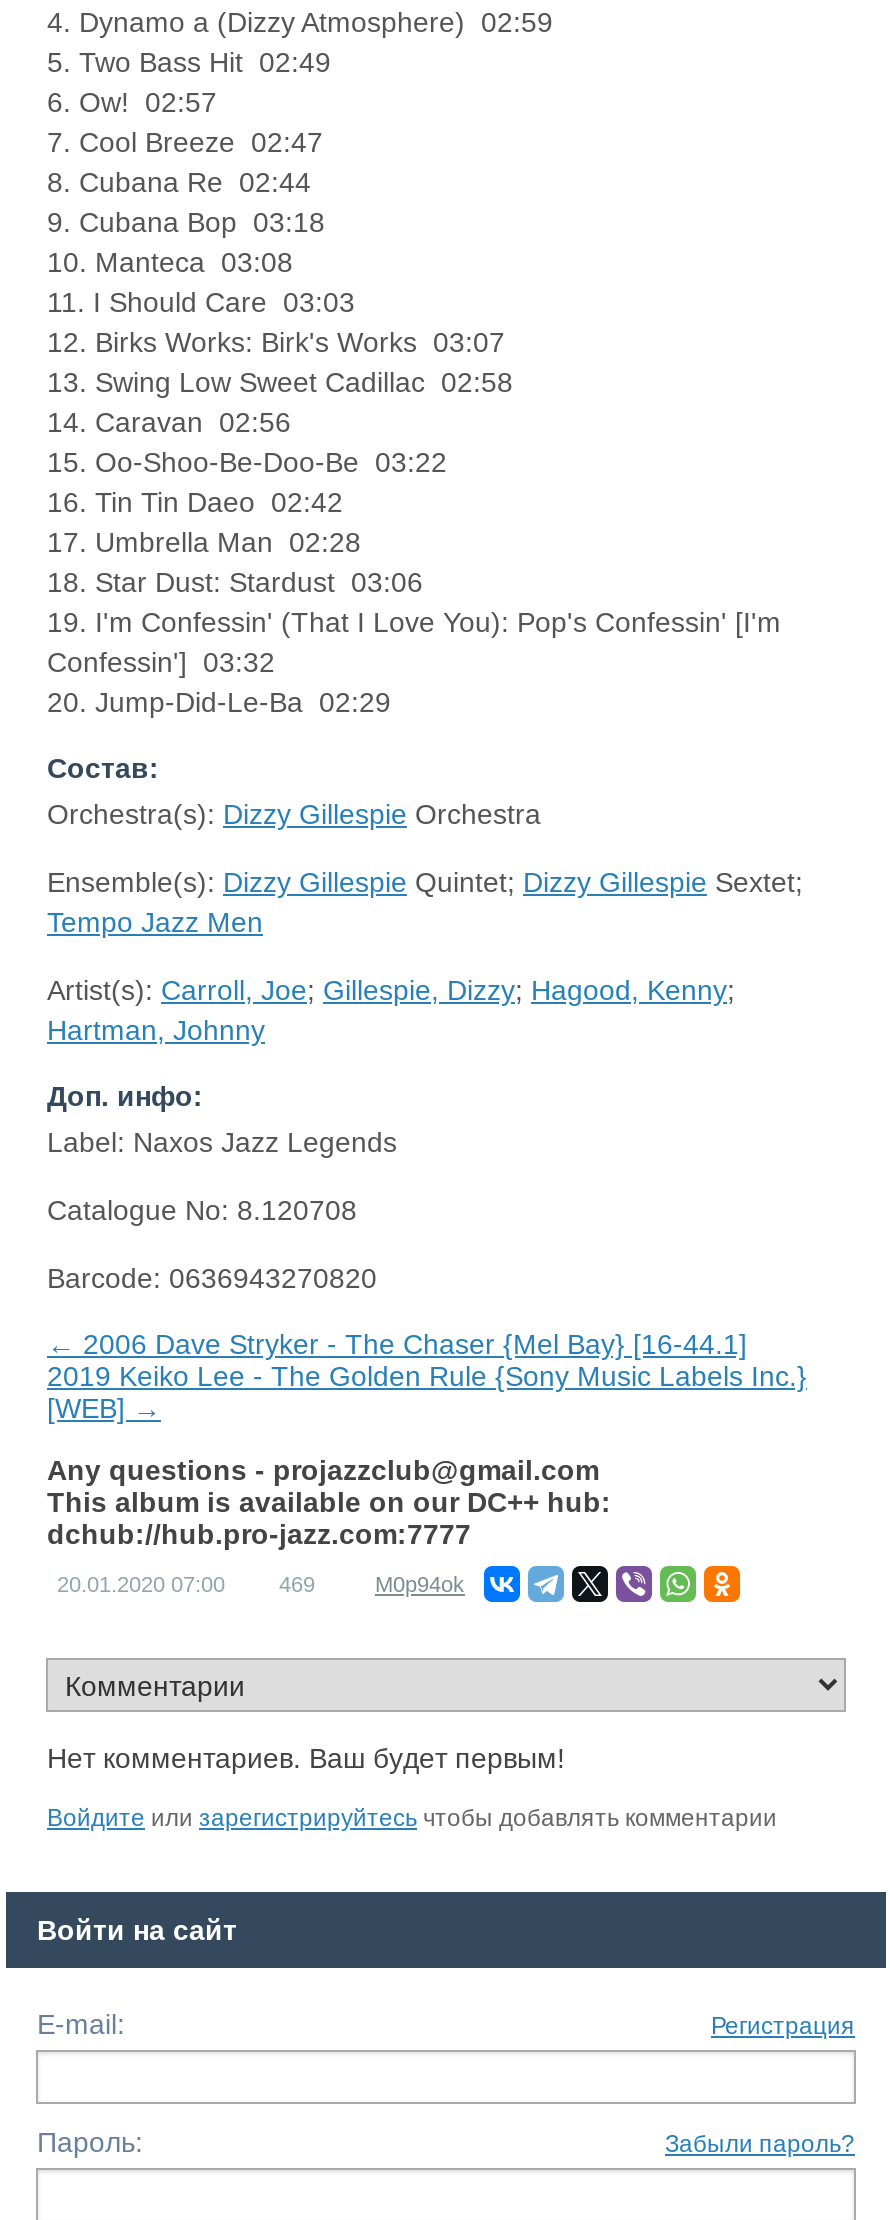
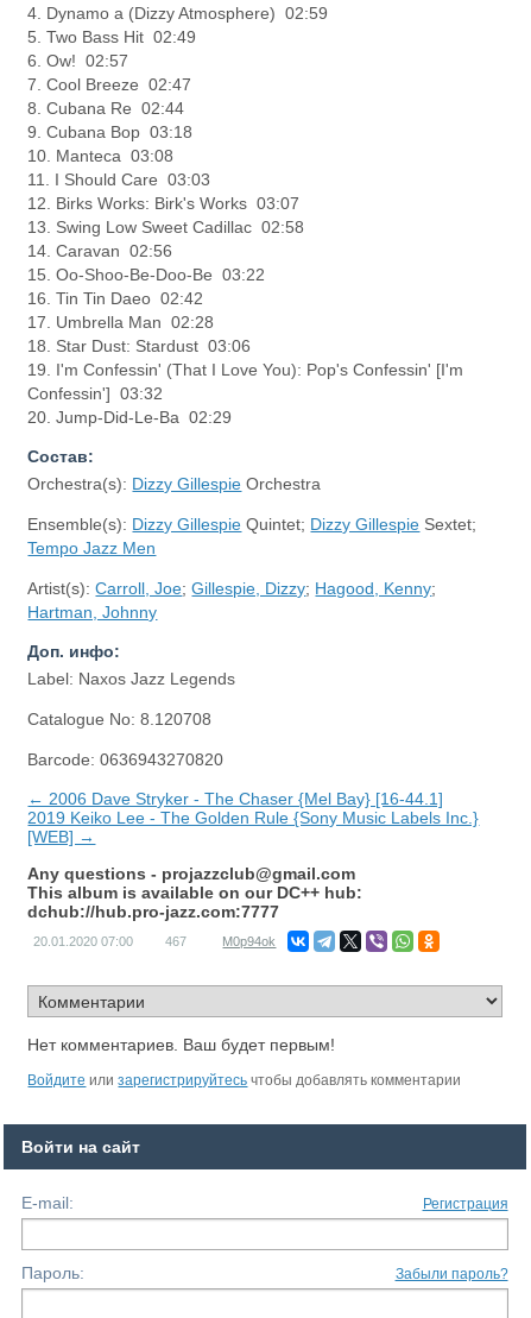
- 469
+ 467
